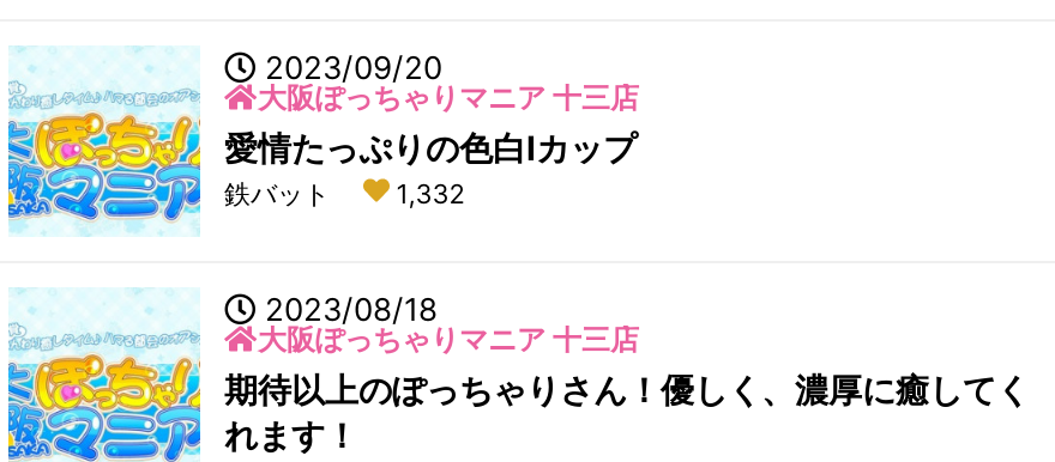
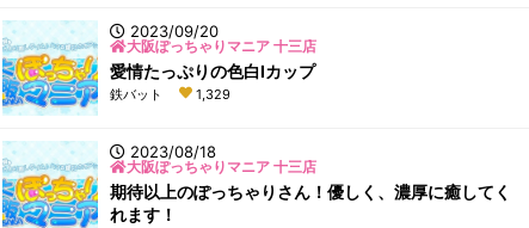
- 鉄バット 1,332
+ 鉄バット 1,329
